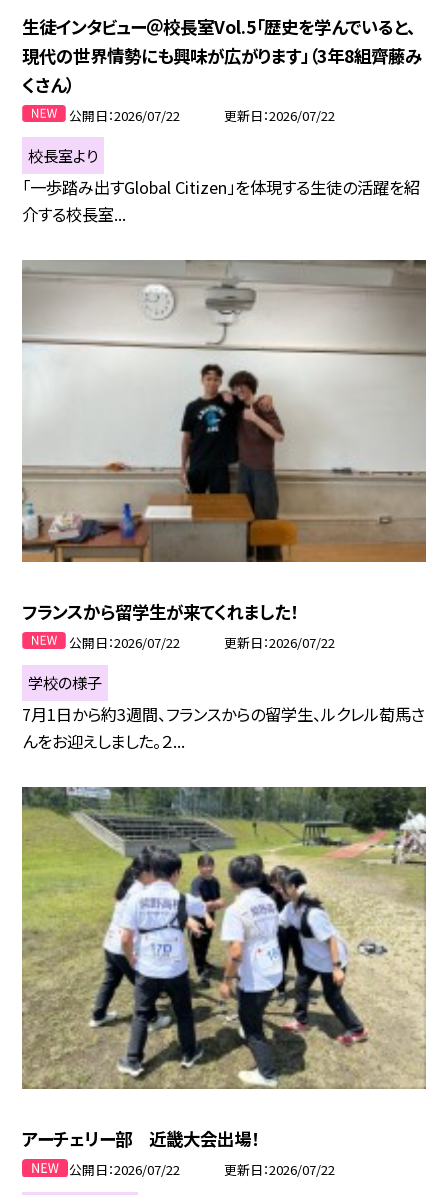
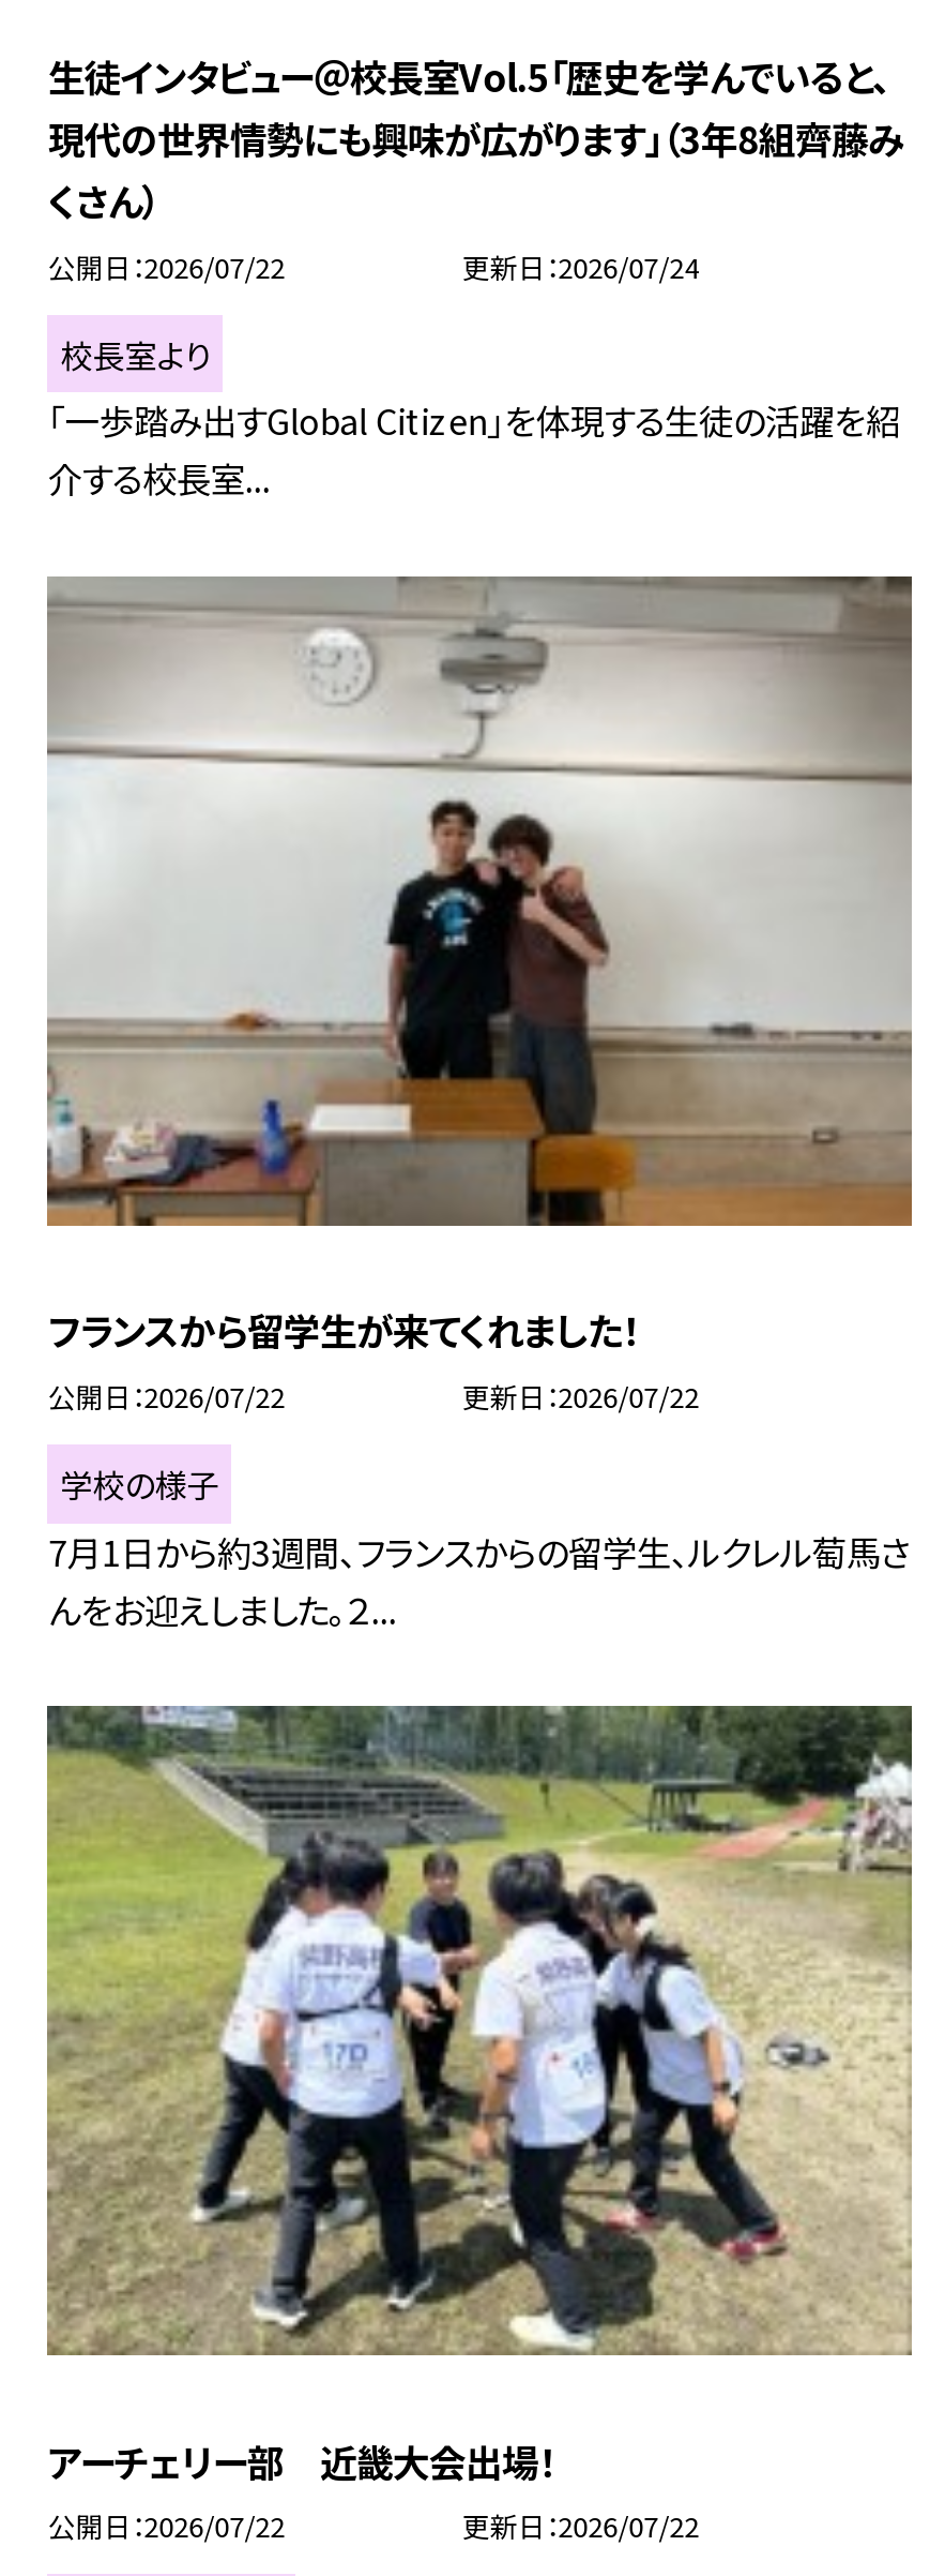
- 更新日 2026/07/22
+ 更新日 2026/07/24
